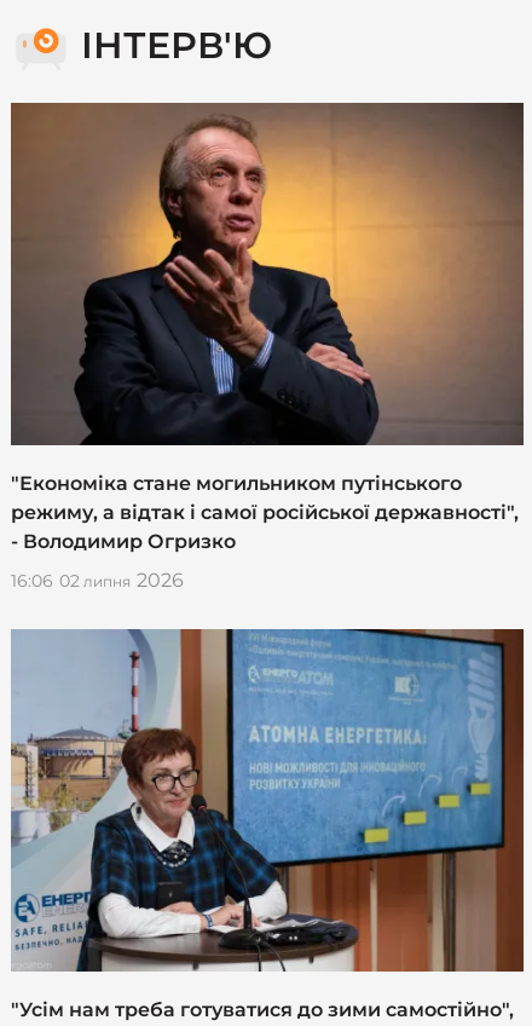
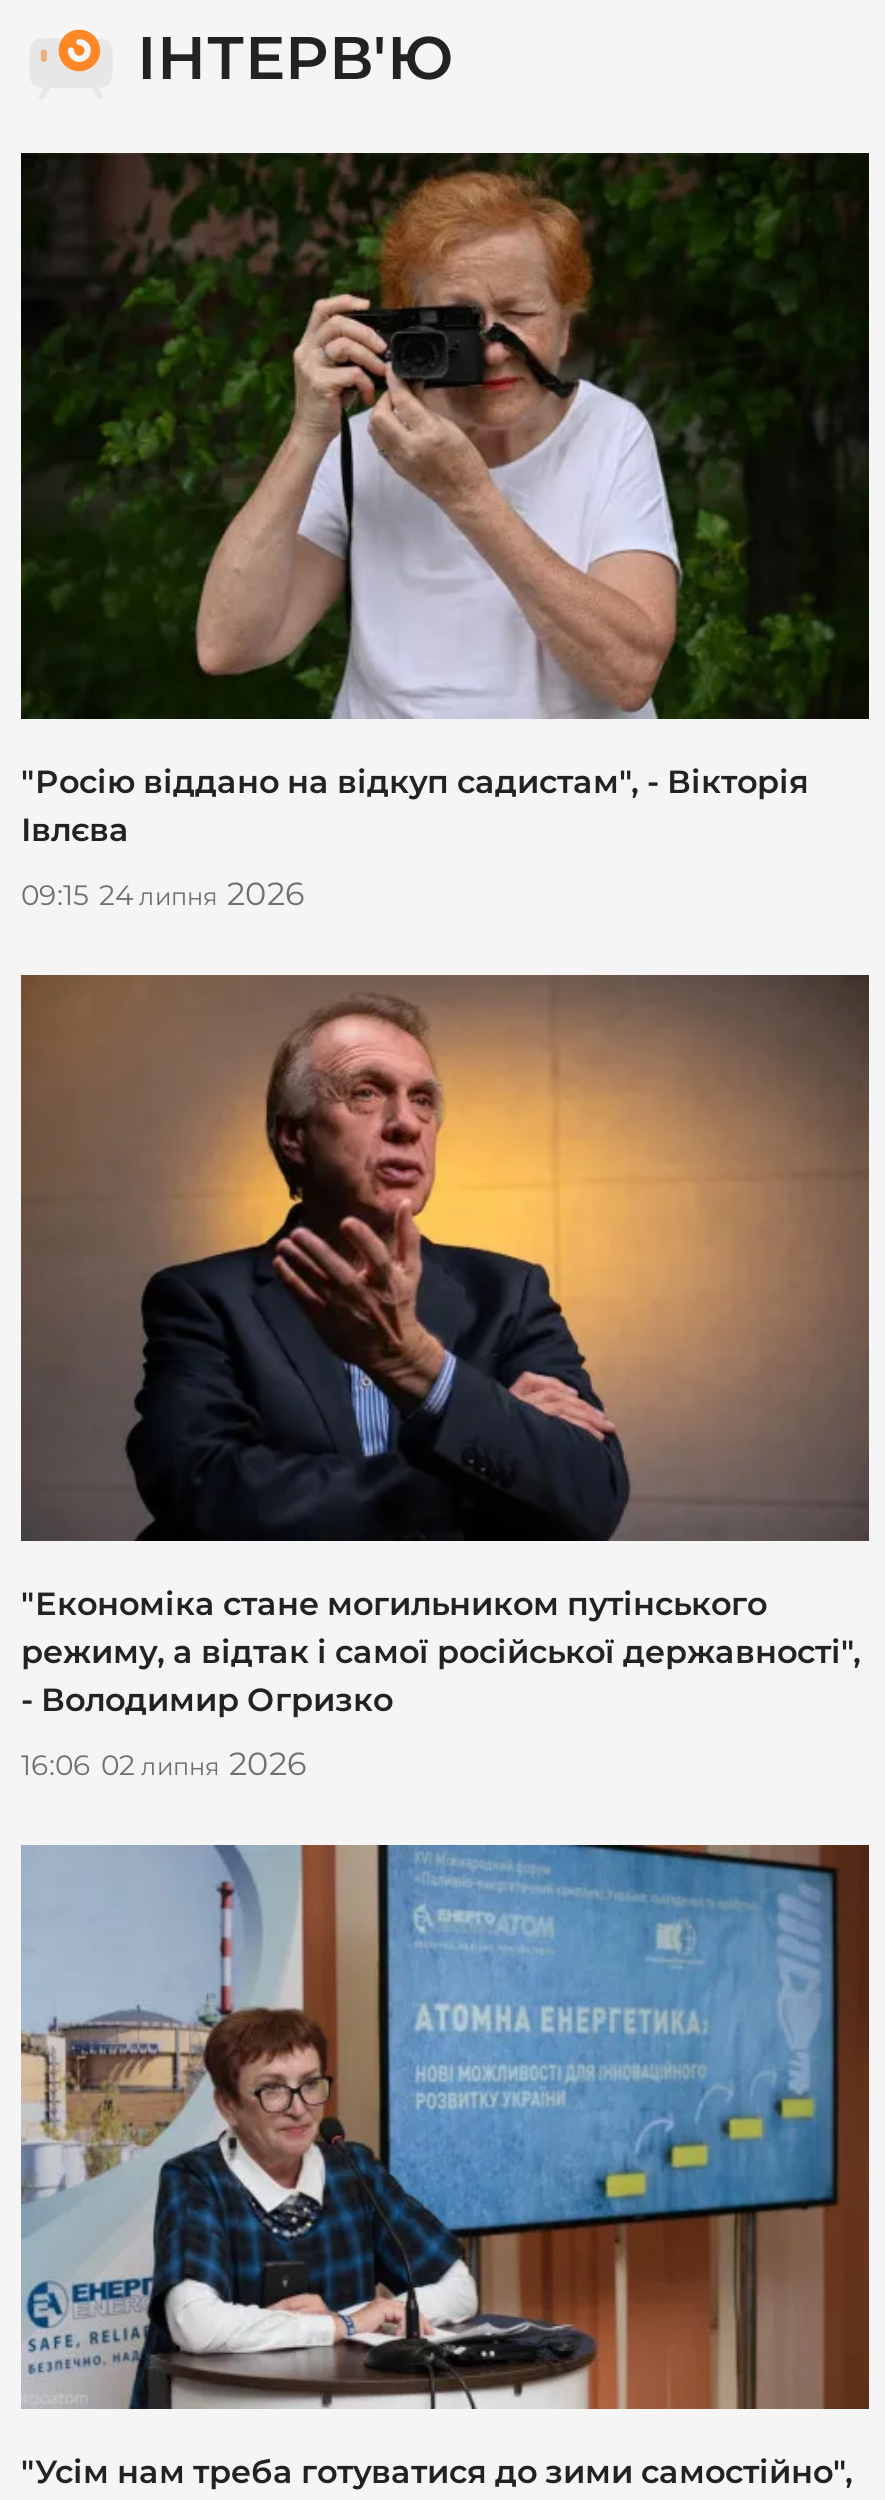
+ [image]
+ "Росію віддано на відкуп садистам", - Вікторія
+ Івлєва
+ 09:15 24липня 2026
